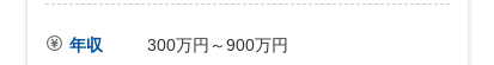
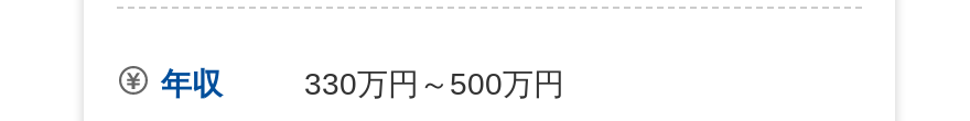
- 300万円～900万円
+ 330万円～500万円
